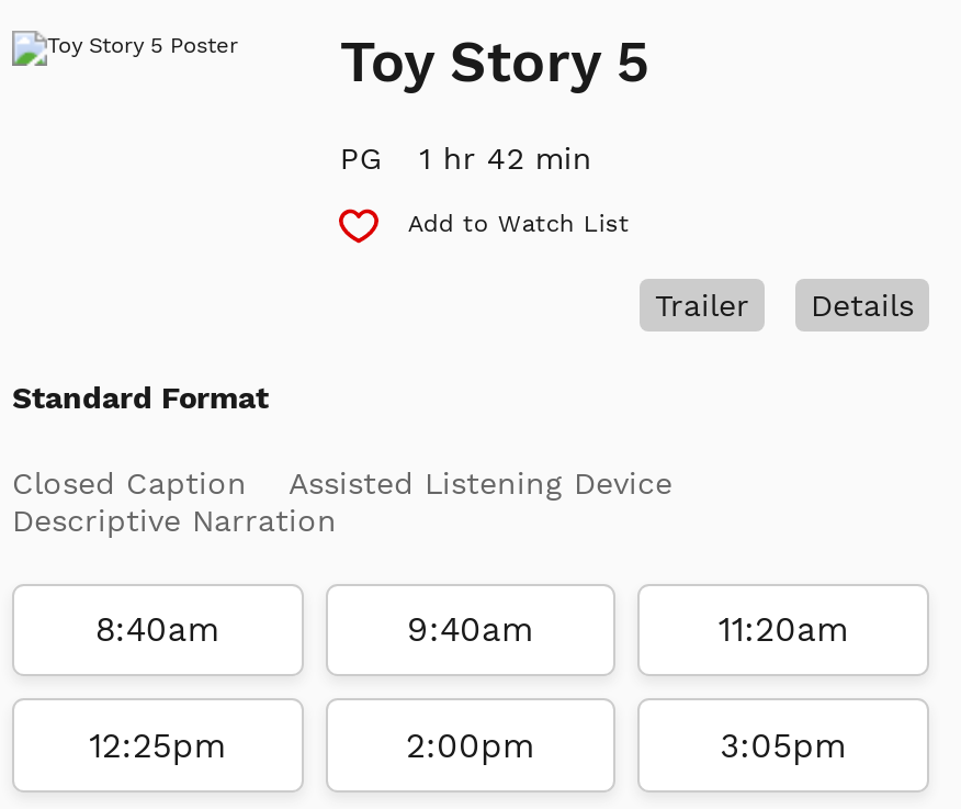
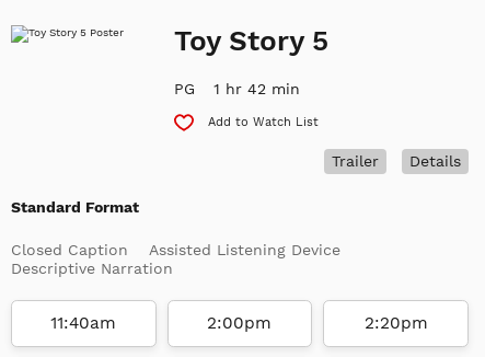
- 8:40am
- 9:40am
- 11:20am
- 12:25pm
+ 11:40am

- 3:05pm
+ 2:20pm
